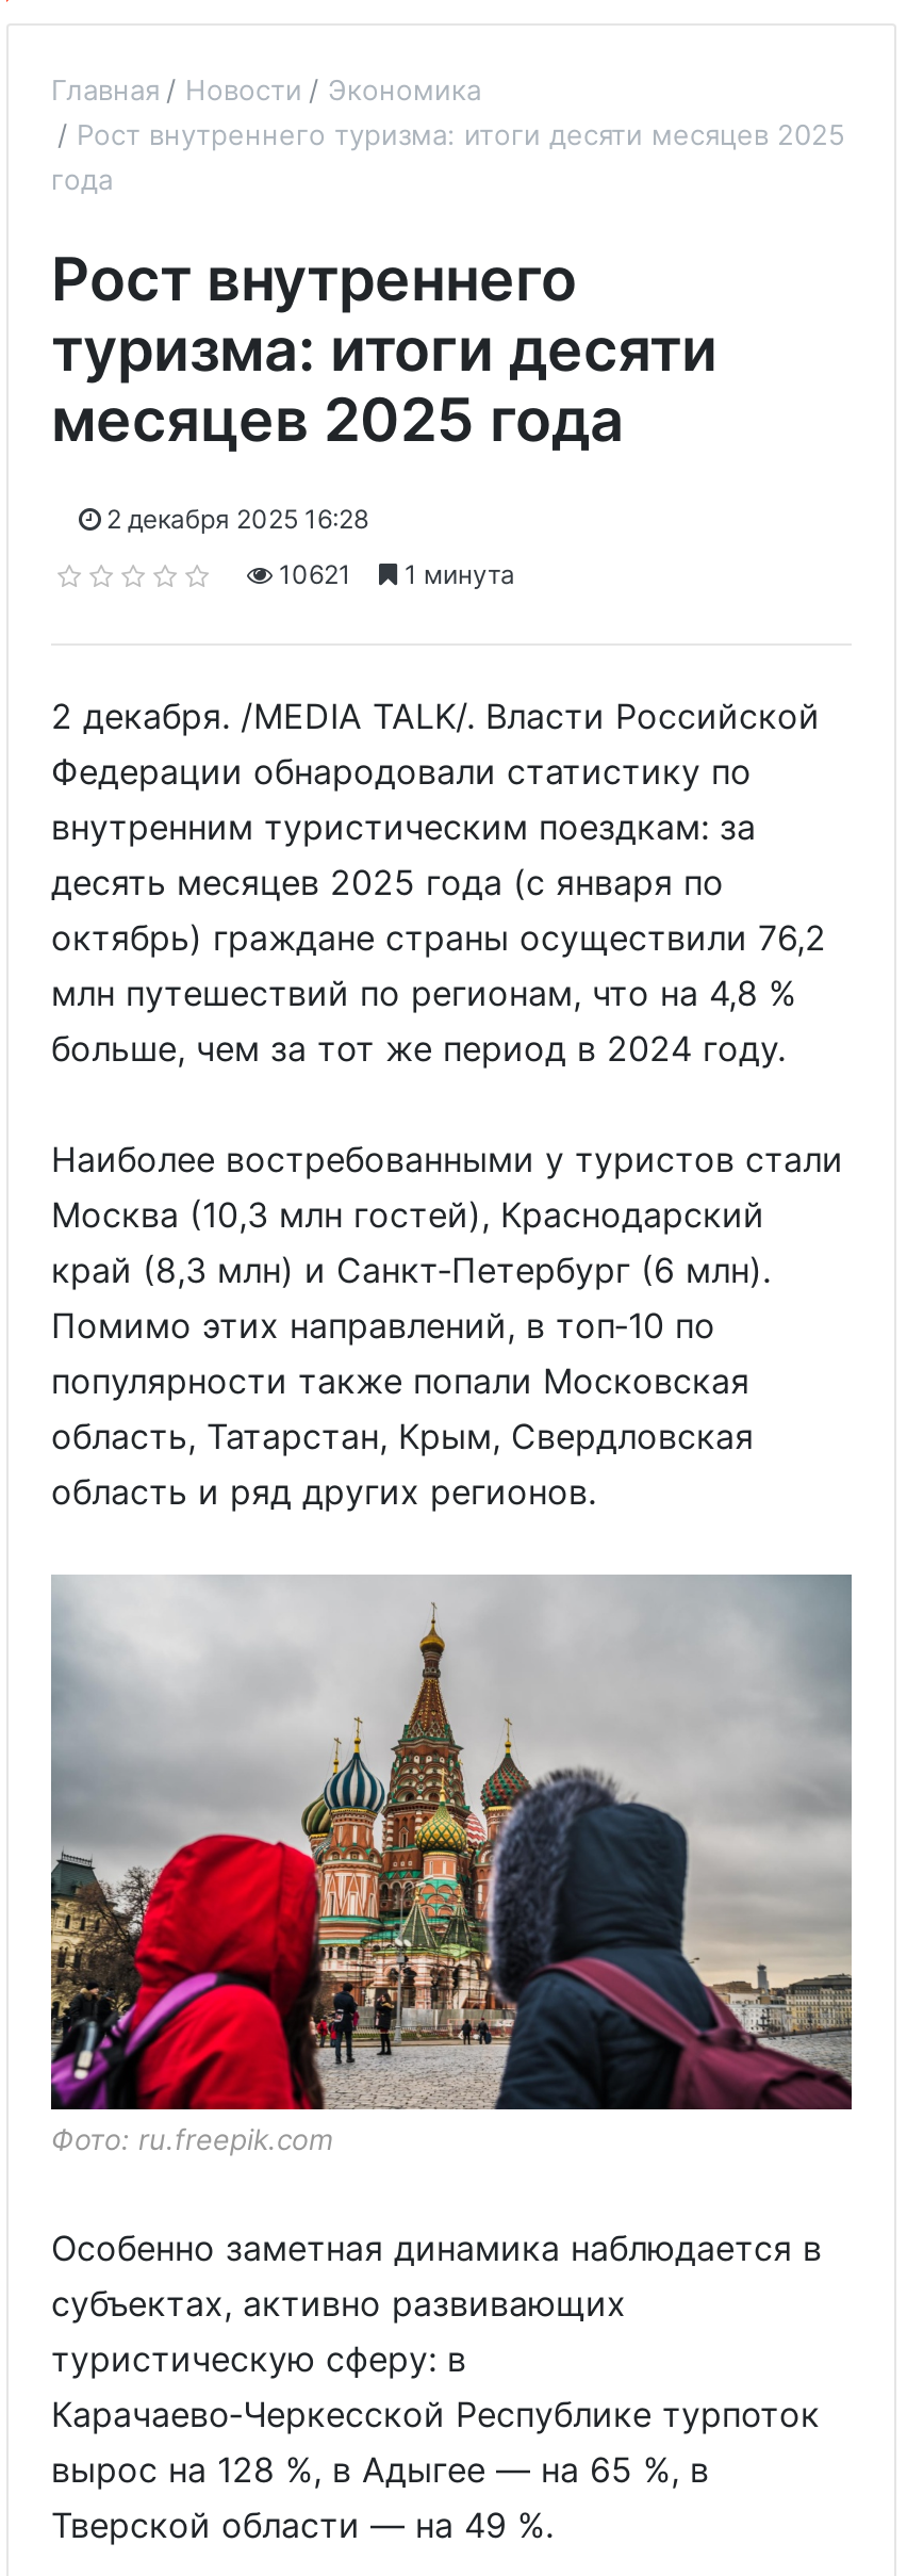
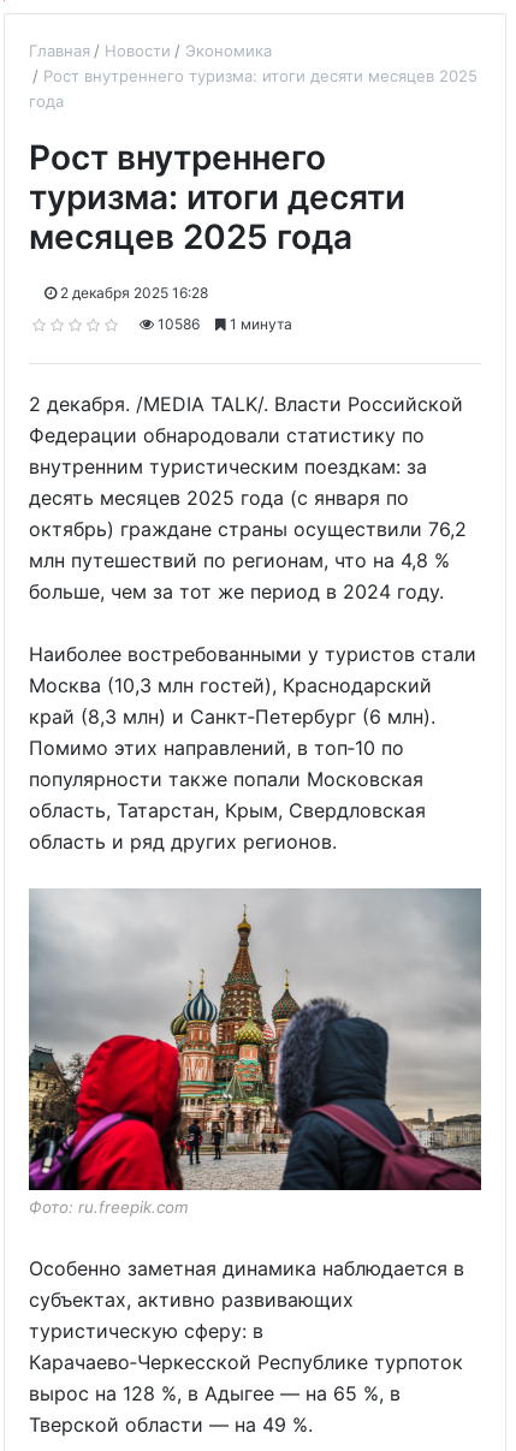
- 10621
+ 10586
